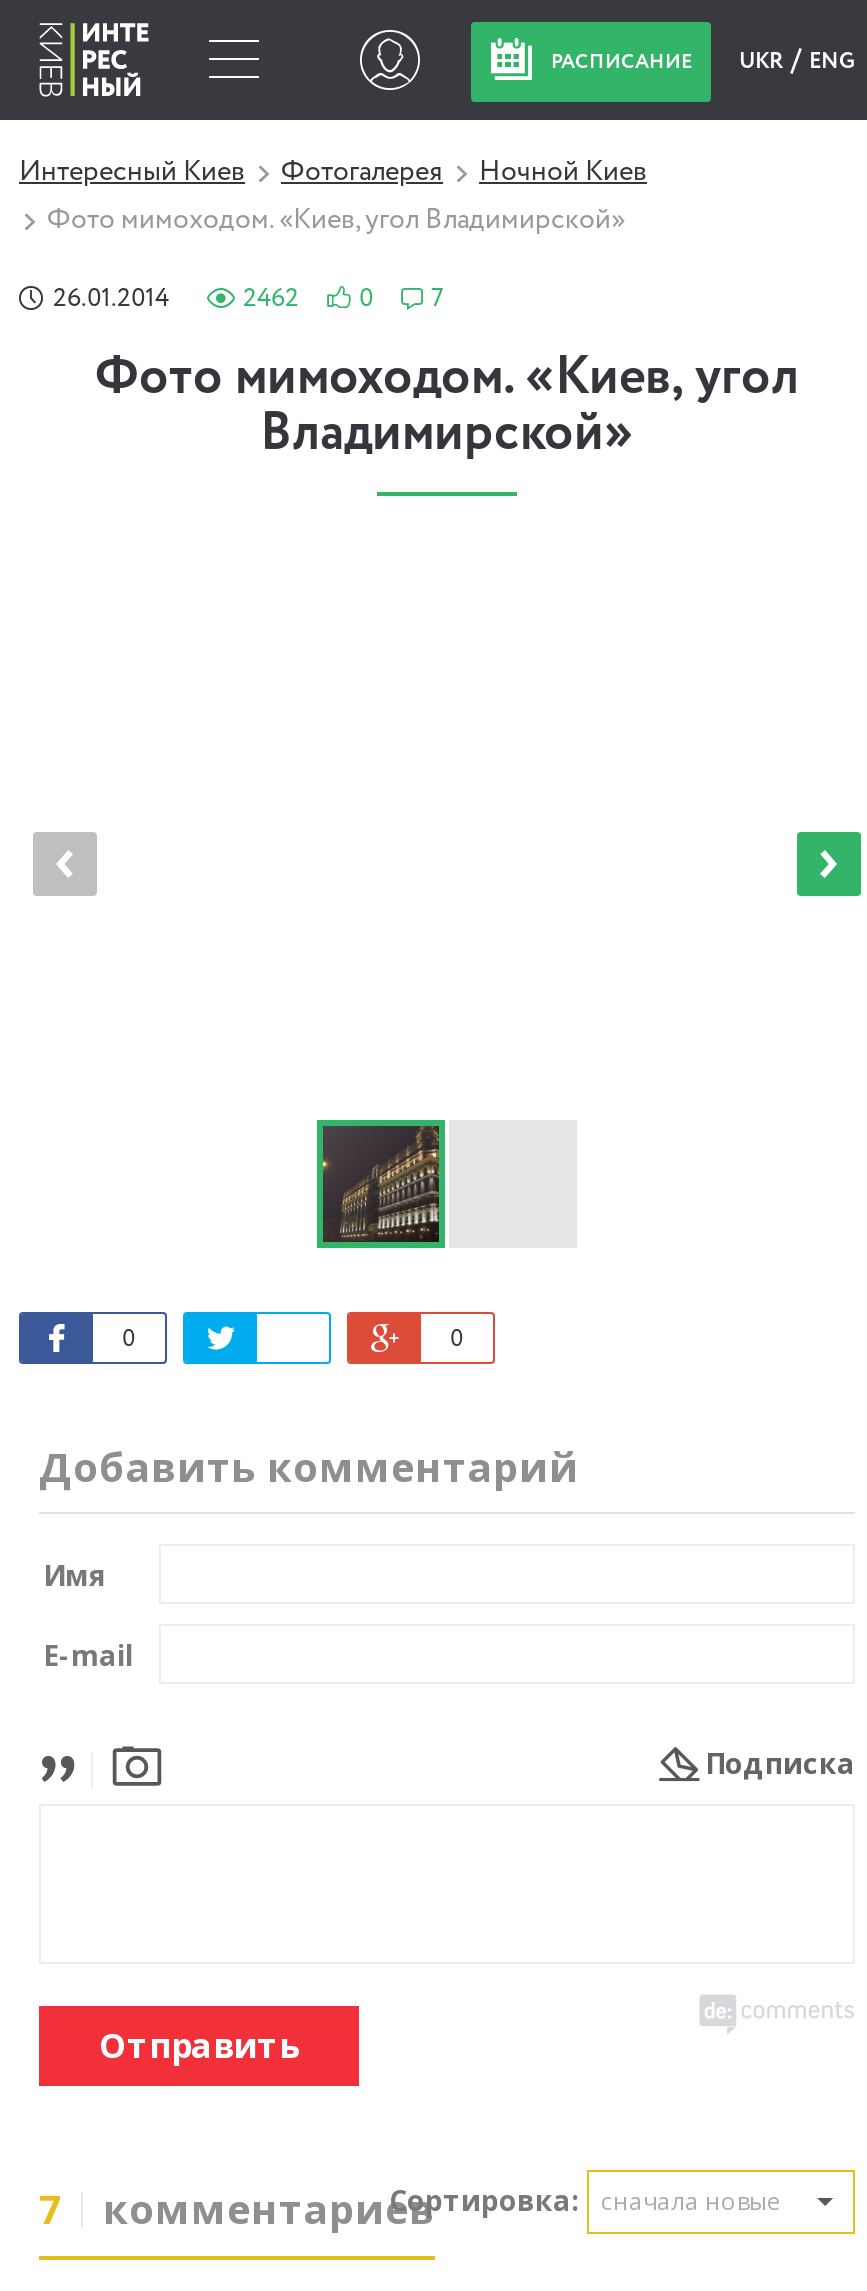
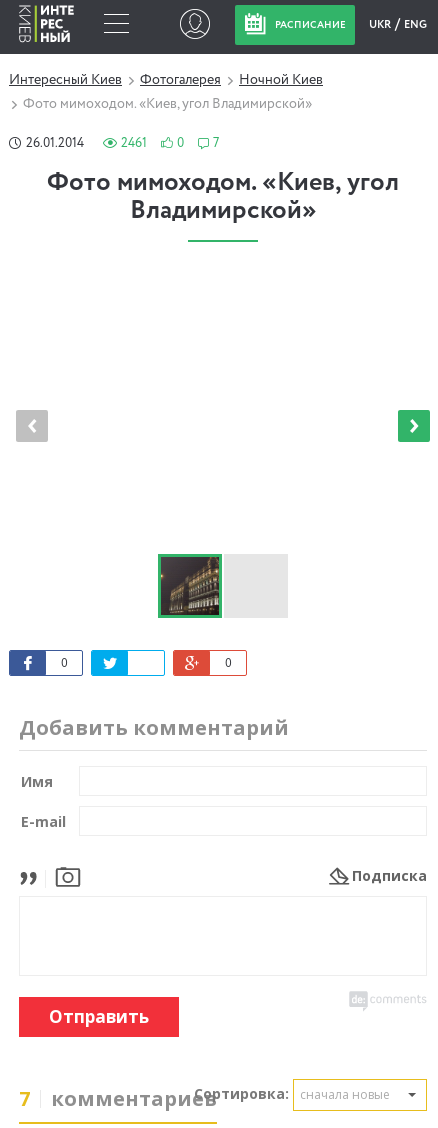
- 2462
+ 2461
